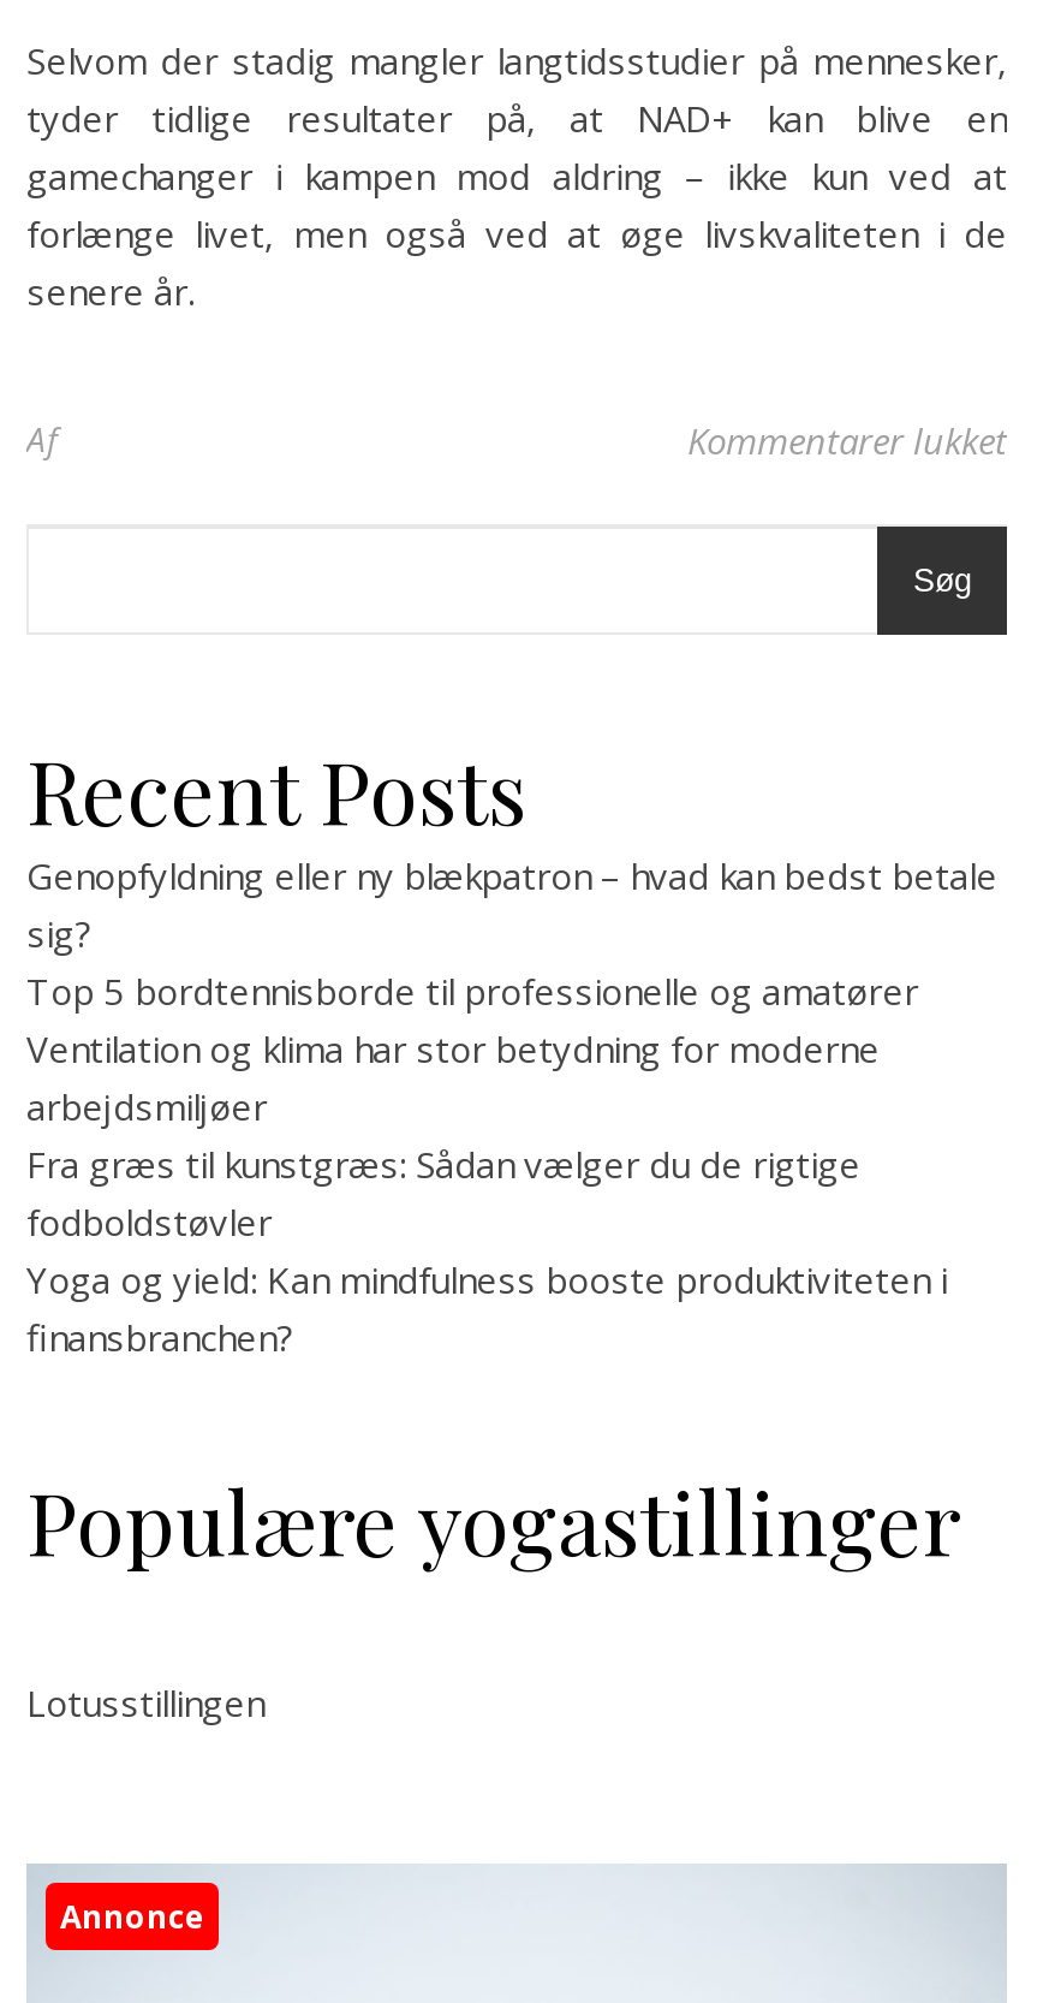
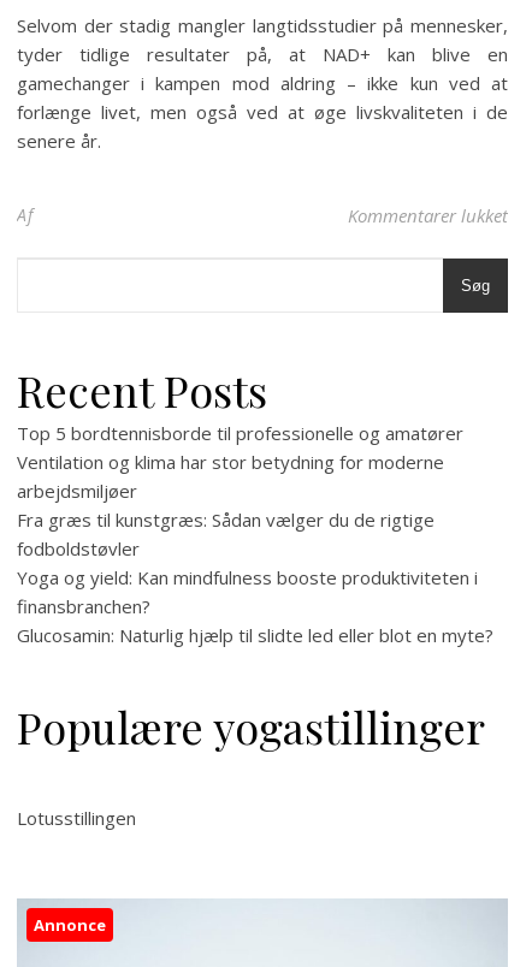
- Genopfyldning eller ny blækpatron – hvad kan bedst betale
- sig?

moved up: Top 5 bordtennisborde til professionelle og amatører | Ventilation og klima har stor betydning for moderne | arbejdsmiljøer | Fra græs til kunstgræs: Sådan vælger du de rigtige | fodboldstøvler | Yoga og yield: Kan mindfulness booste produktiviteten i | finansbranchen?

+ Glucosamin: Naturlig hjælp til slidte led eller blot en myte?
